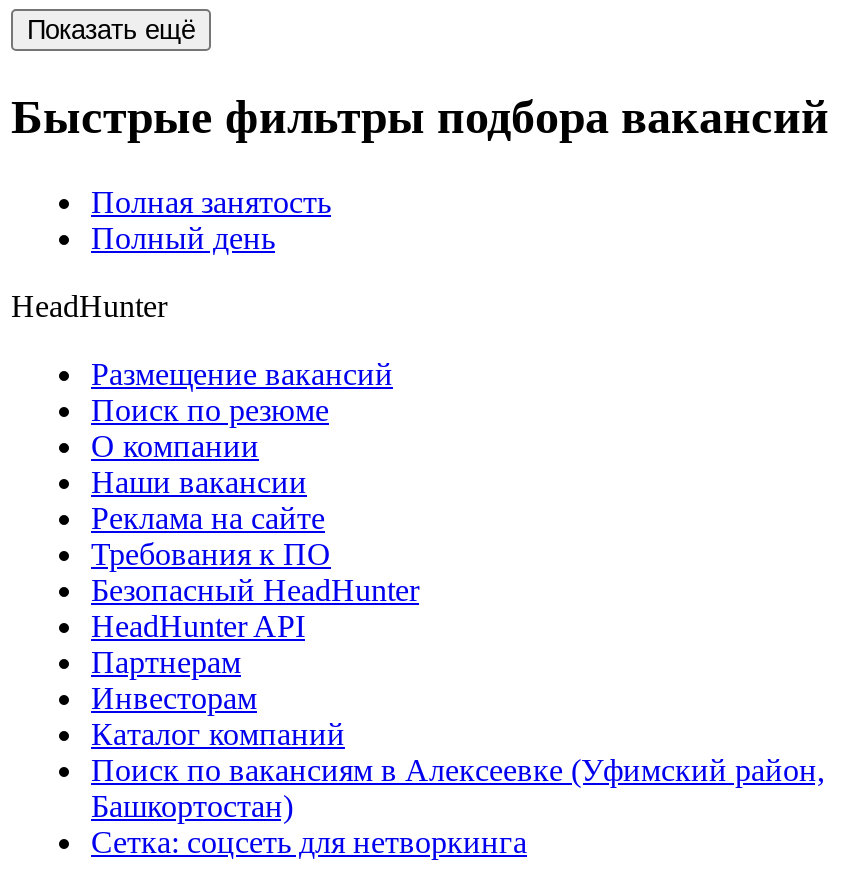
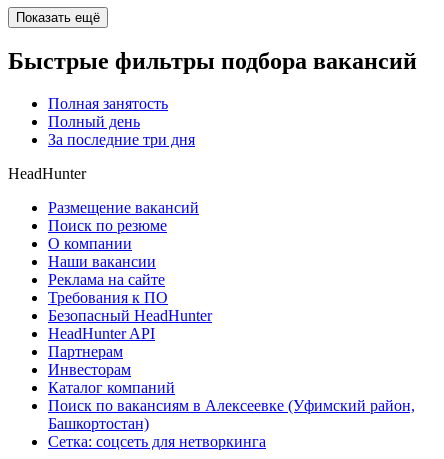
+ За последние три дня
